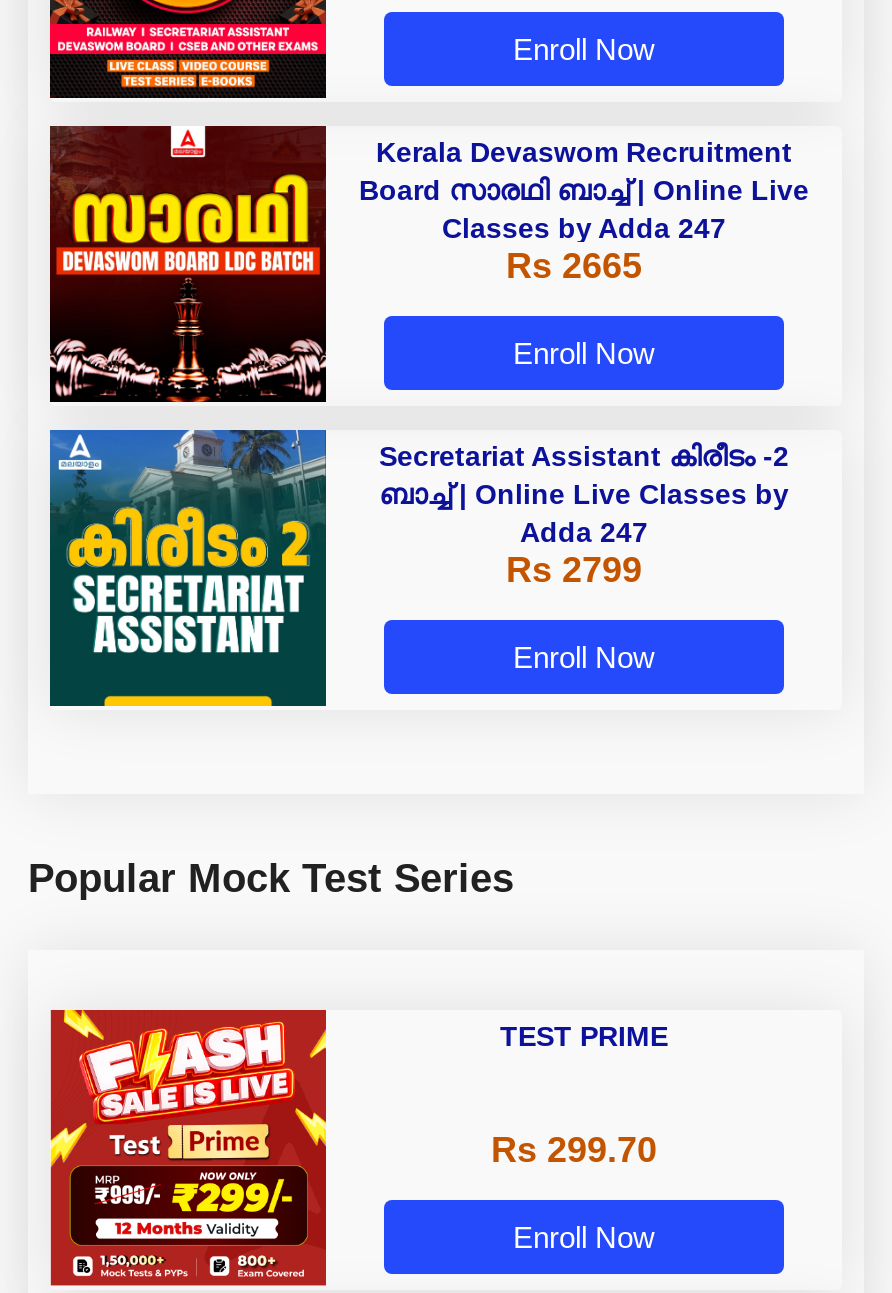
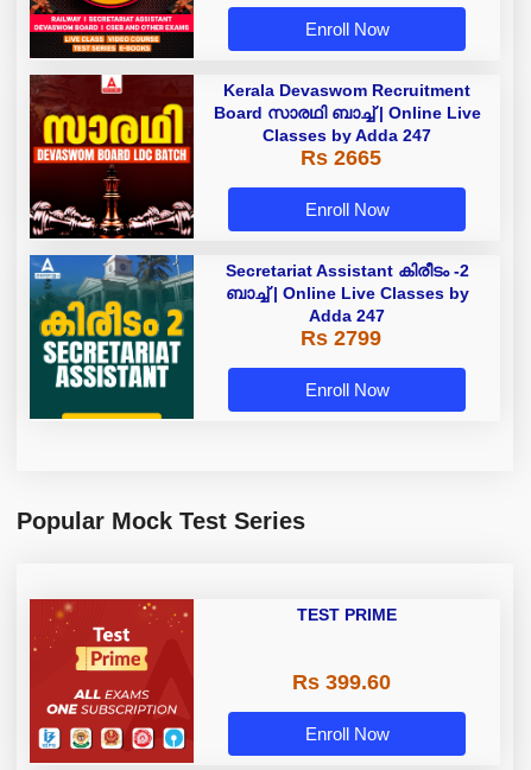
- [image]
+ [image]

- Rs 299.70
+ Rs 399.60
